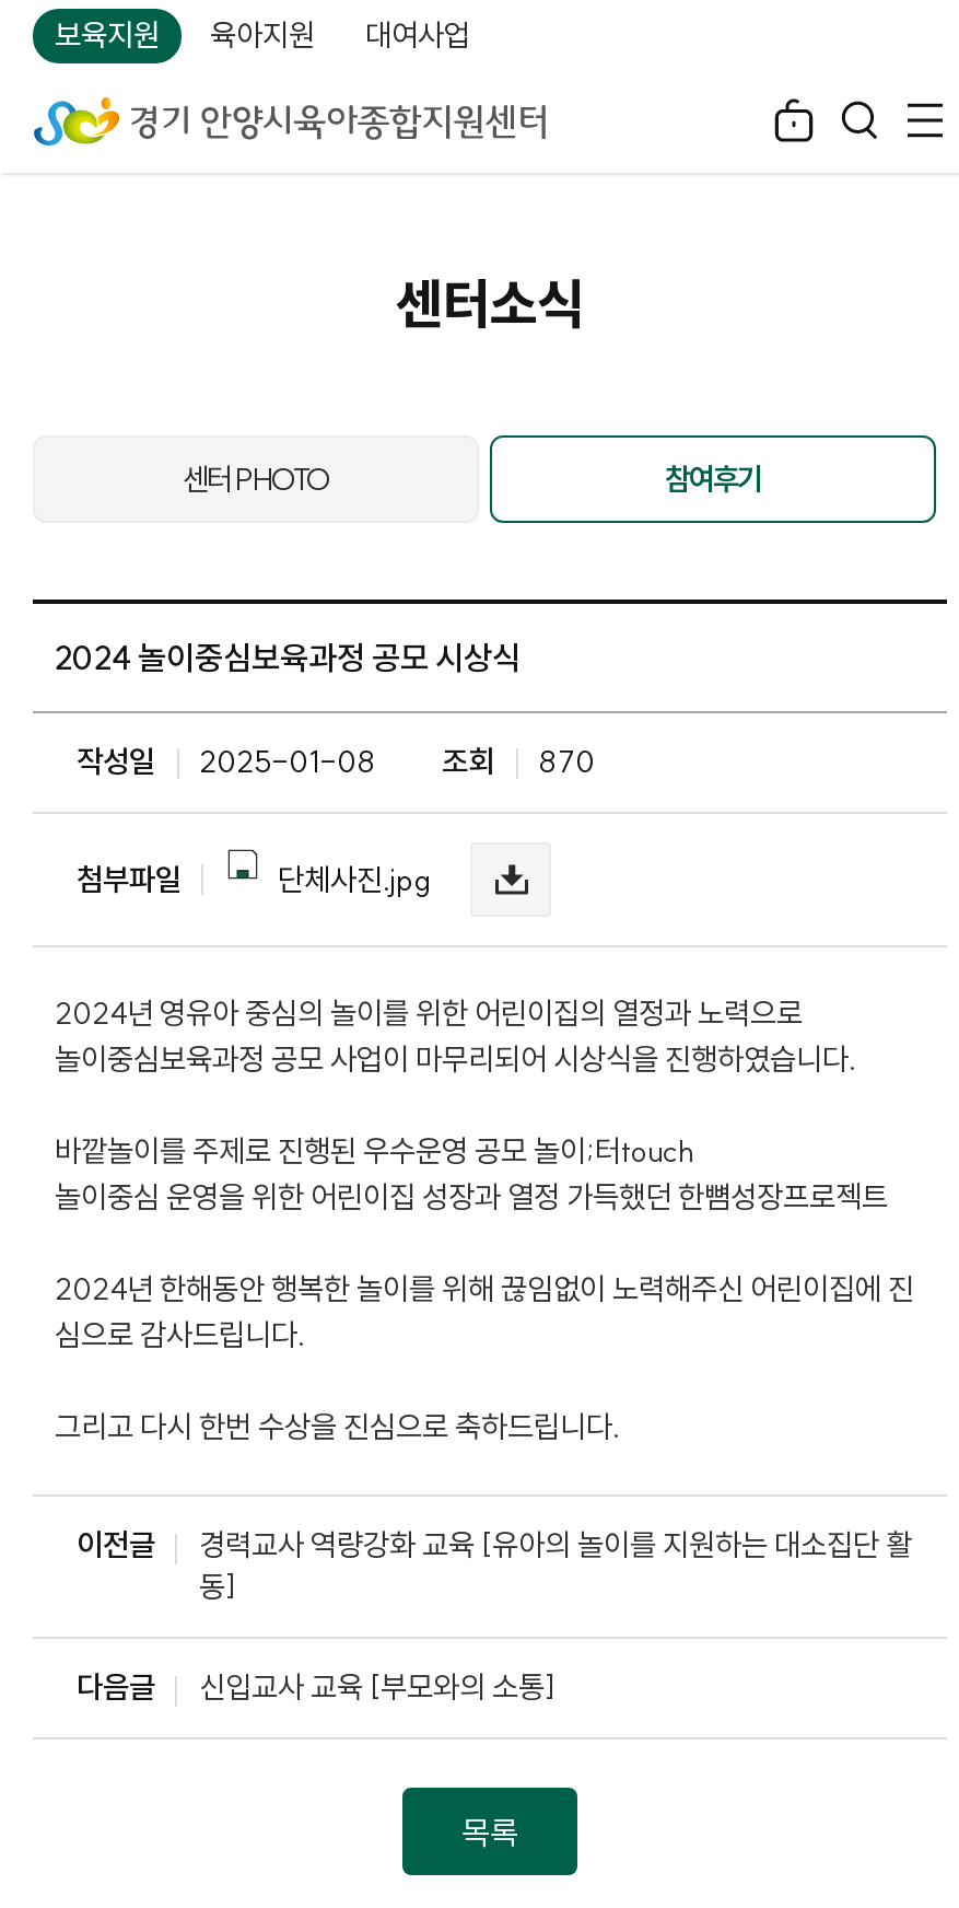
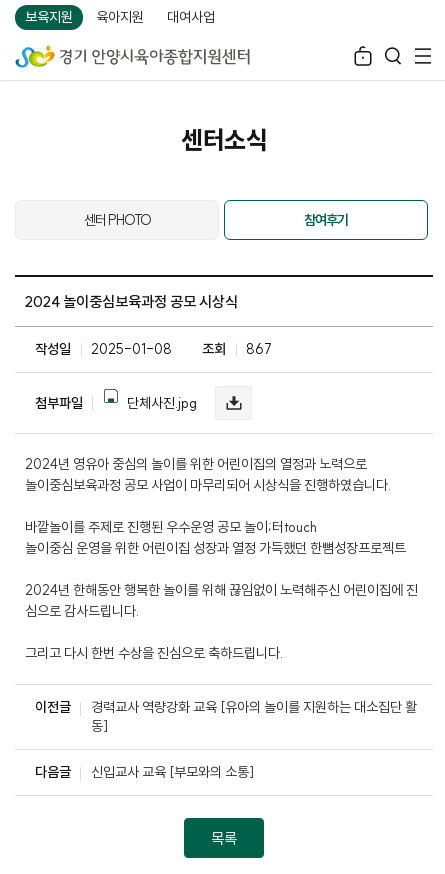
- 작성일 2025-01-08 조회 870
+ 작성일 2025-01-08 조회 867
